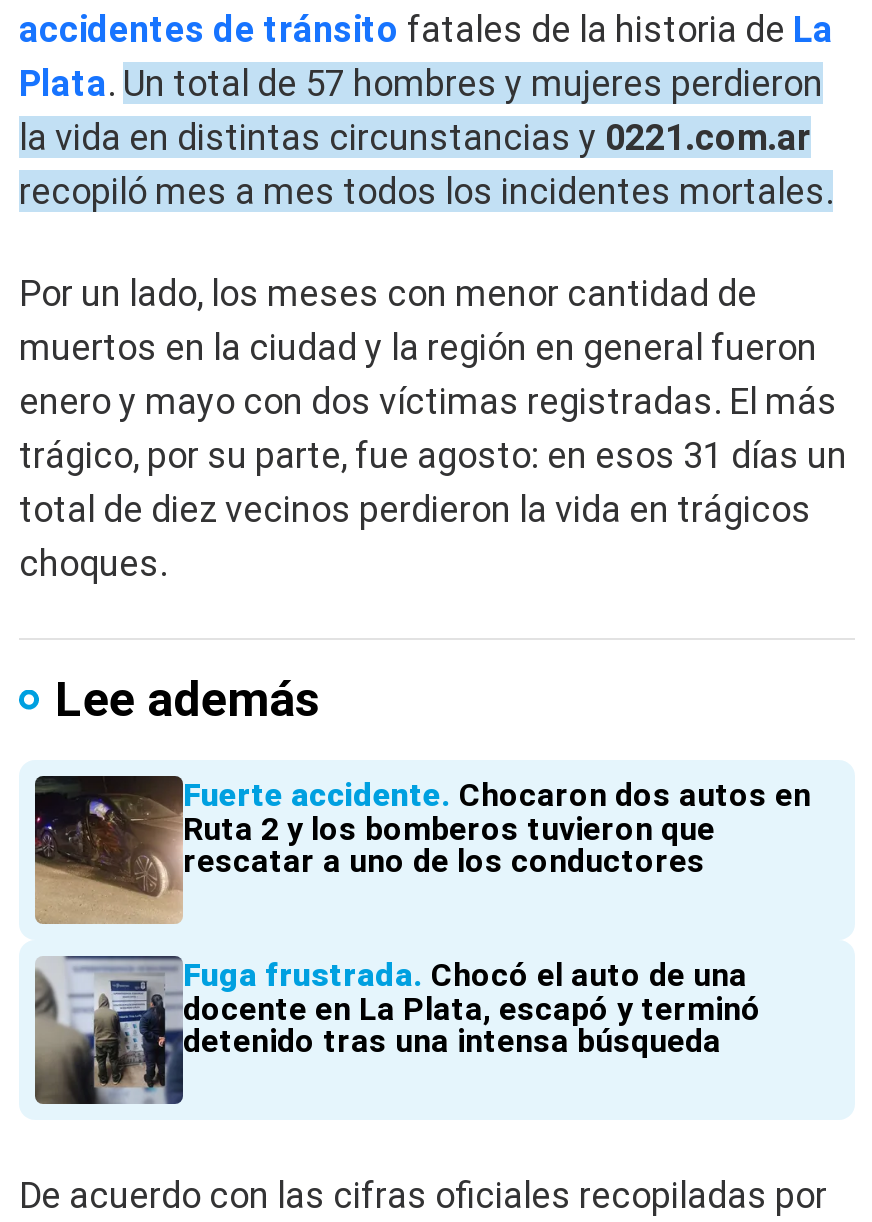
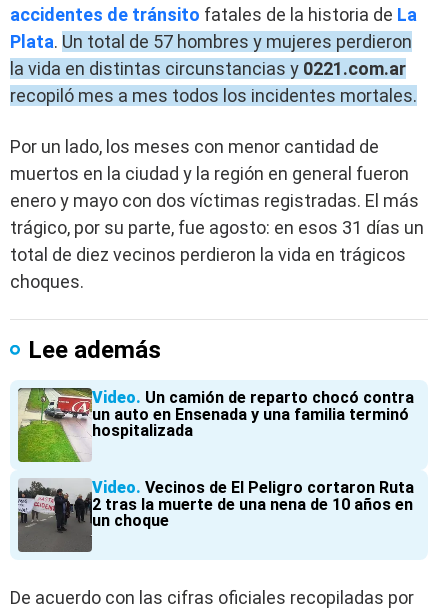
- [image]
- Fuerte accidente Chocaron dos autos en
- Ruta 2 y los bomberos tuvieron que
- rescatar a uno de los conductores
+ [image]
+ Video Un camión de reparto chocó contra
+ un auto en Ensenada y una familia terminó
+ hospitalizada

- [image]
- Fuga frustrada Chocó el auto de una
- docente en La Plata, escapó y terminó
- detenido tras una intensa búsqueda
+ [image]
+ Video Vecinos de El Peligro cortaron Ruta
+ 2 tras la muerte de una nena de 10 años en
+ un choque
